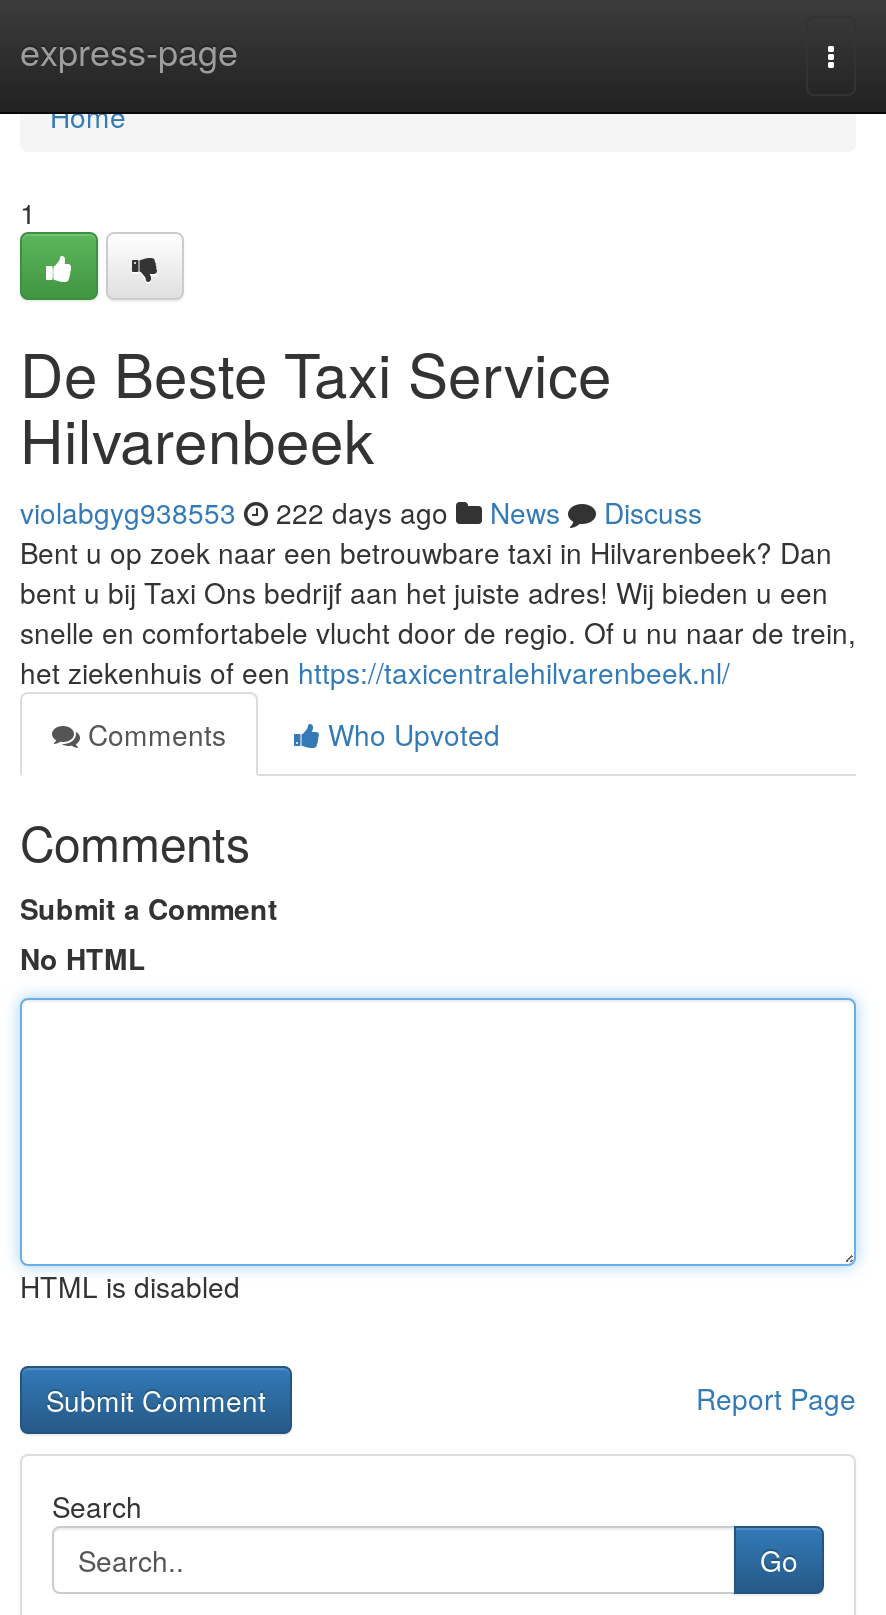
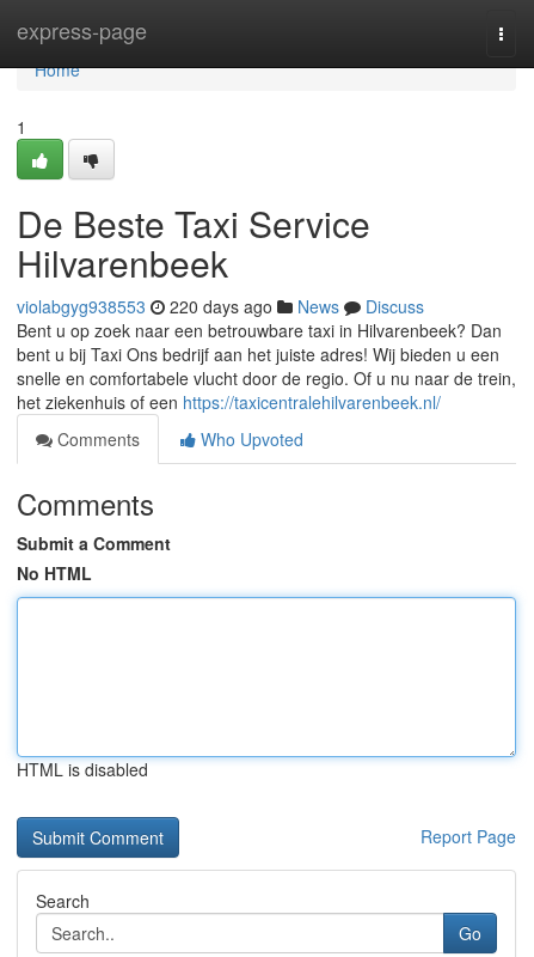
- violabgyg938553 222 days ago News Discuss
+ violabgyg938553 220 days ago News Discuss
